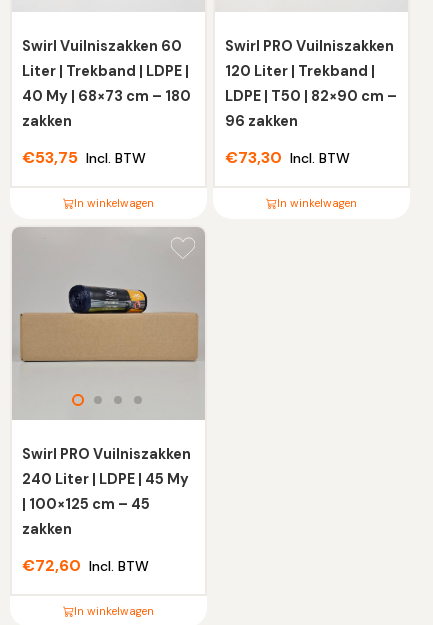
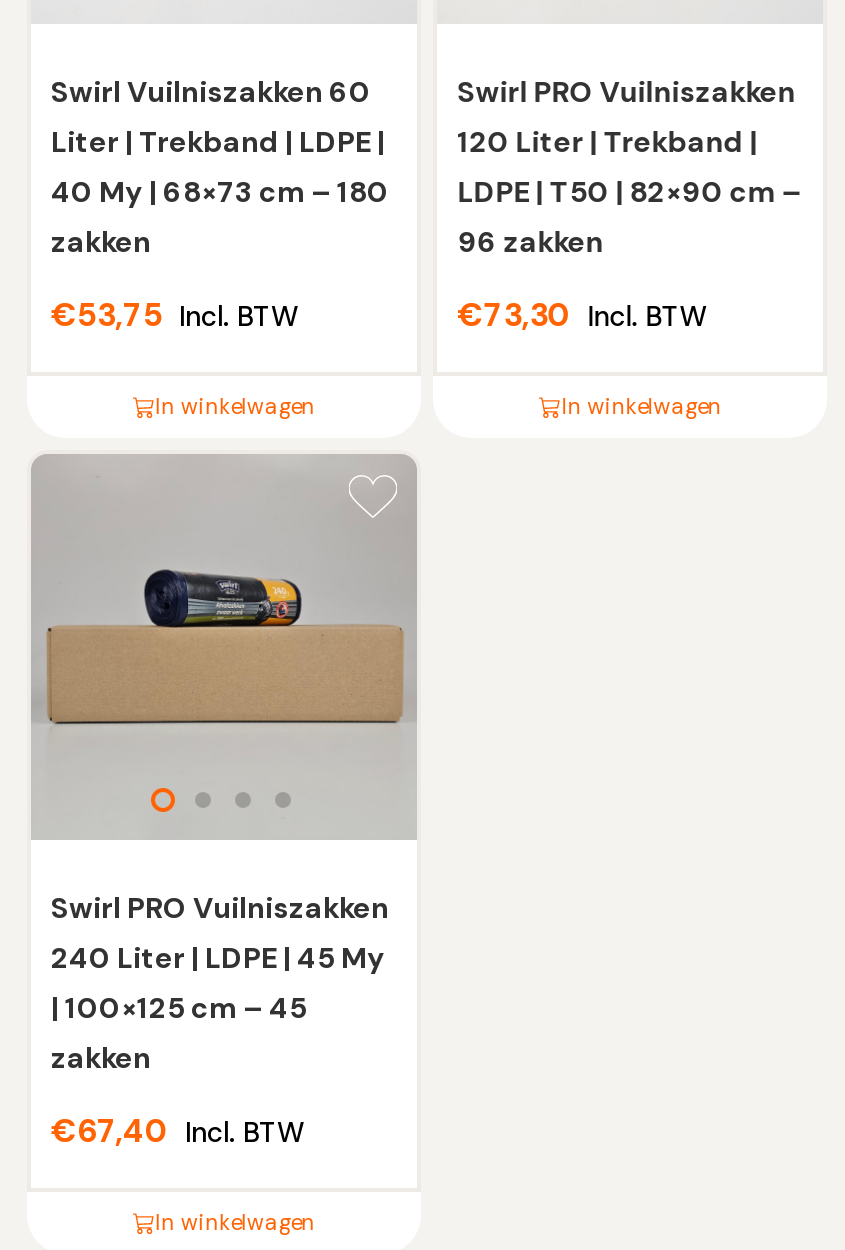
- €72,60 Incl. BTW
+ €67,40 Incl. BTW
